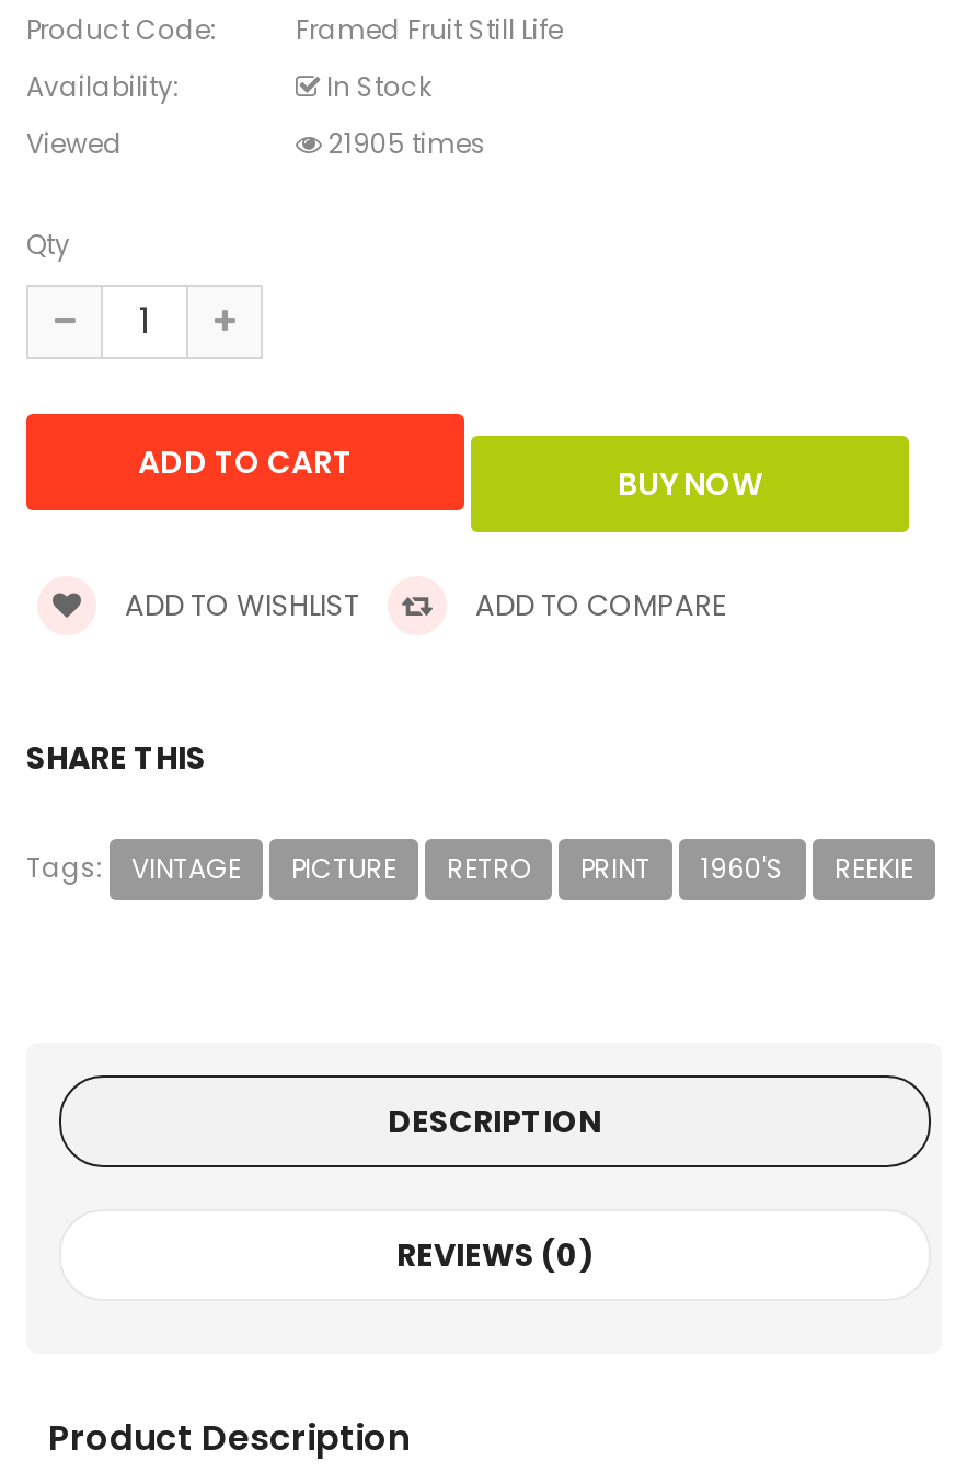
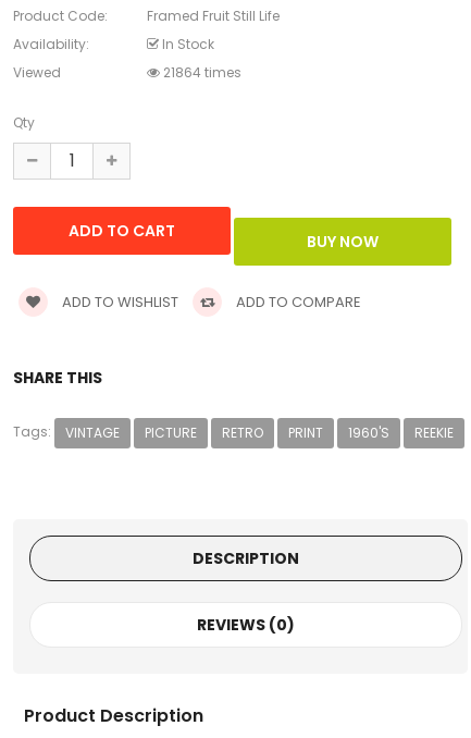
- 21905 times
+ 21864 times
